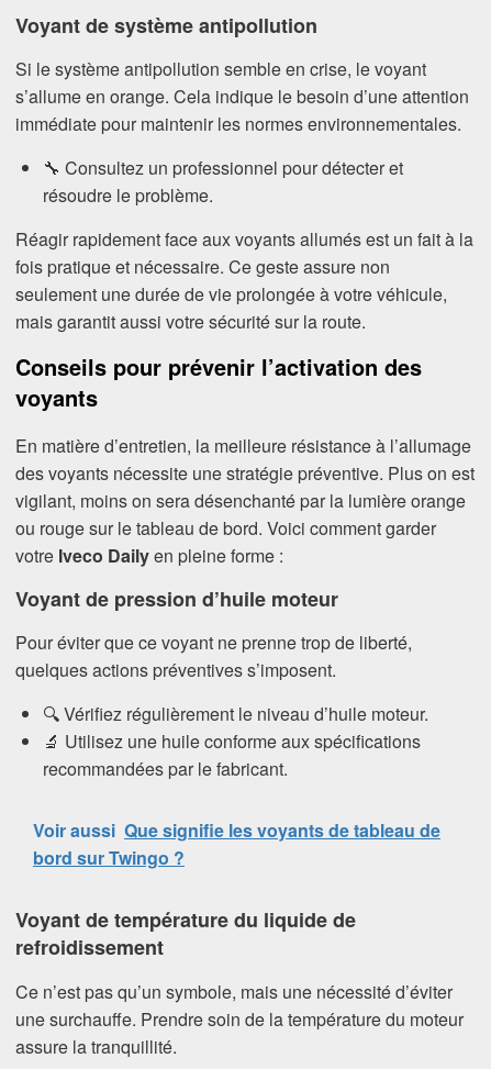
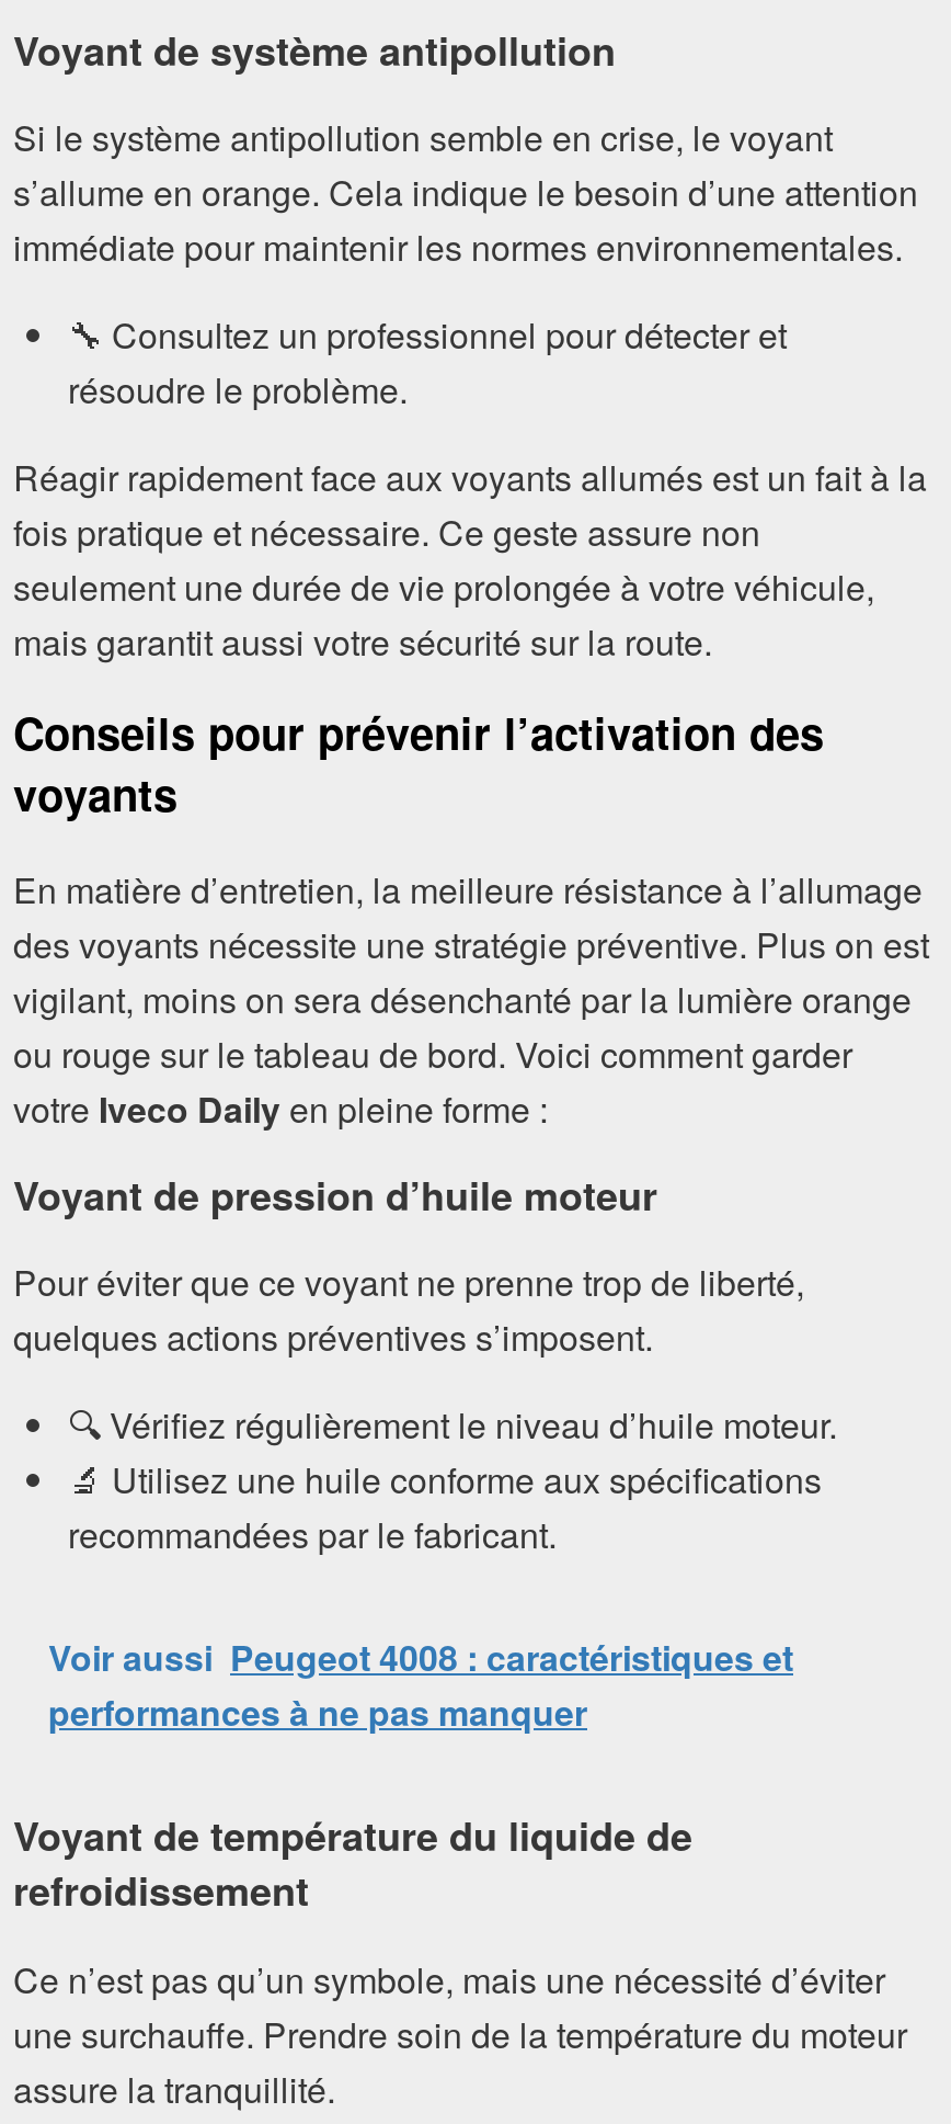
- Voir aussi Que signifie les voyants de tableau de
- bord sur Twingo ?
+ Voir aussi Peugeot 4008 : caractéristiques et
+ performances à ne pas manquer
